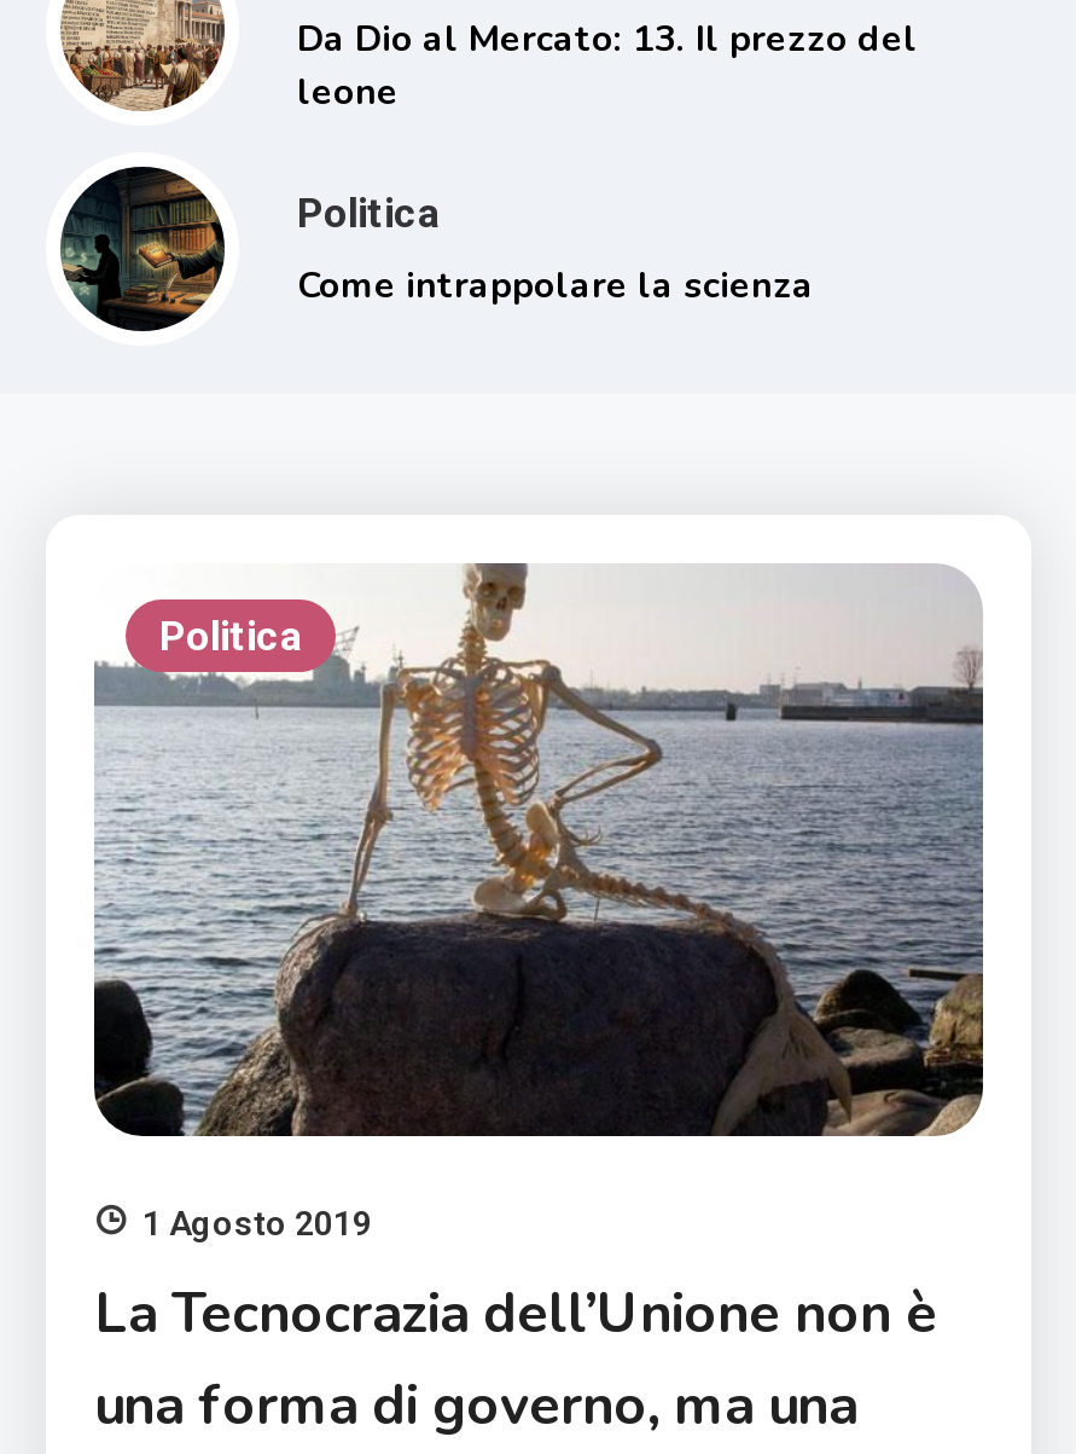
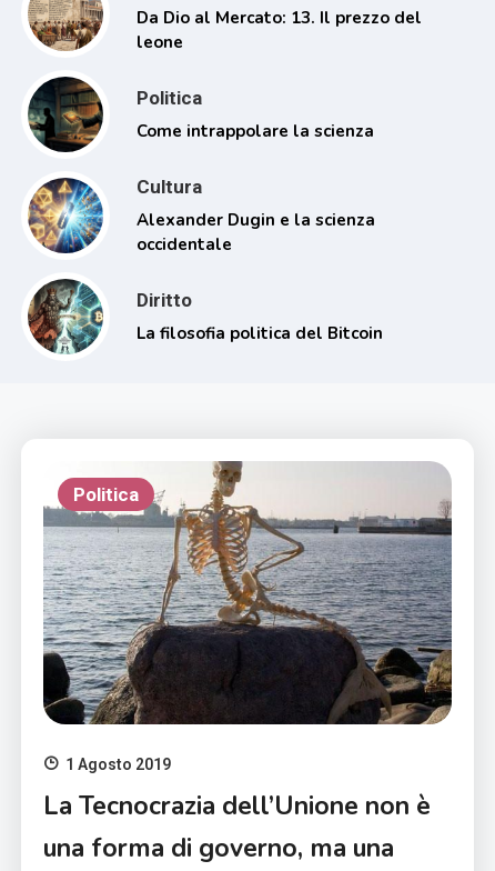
+ [image]

+ [image]
+ Cultura
+ Alexander Dugin e la scienza
+ occidentale
+ Diritto
+ La filosofia politica del Bitcoin
